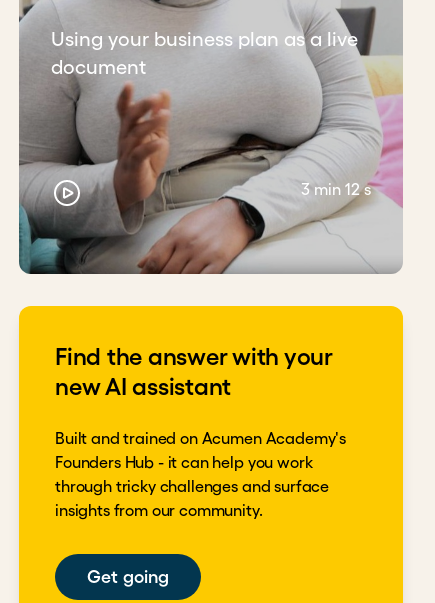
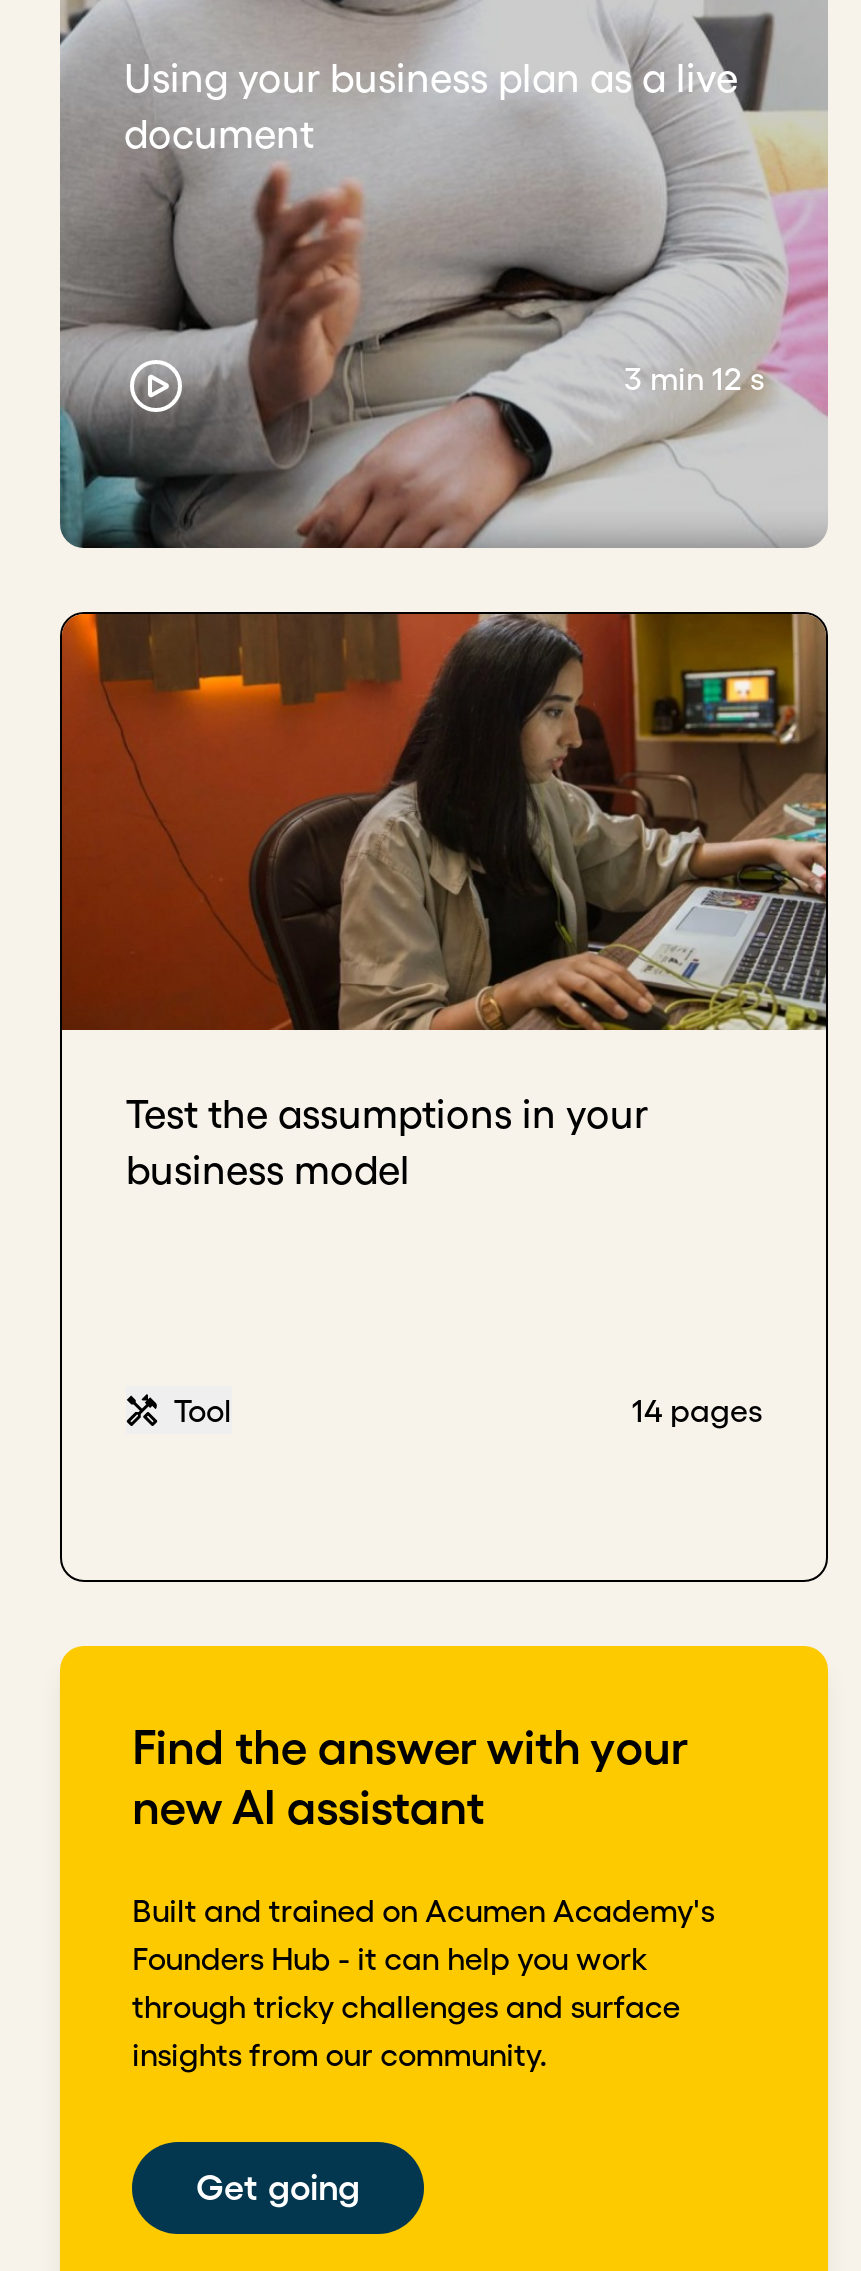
+ [image]
+ Test the assumptions in your
+ business model

+ Tool
+ 14 pages
